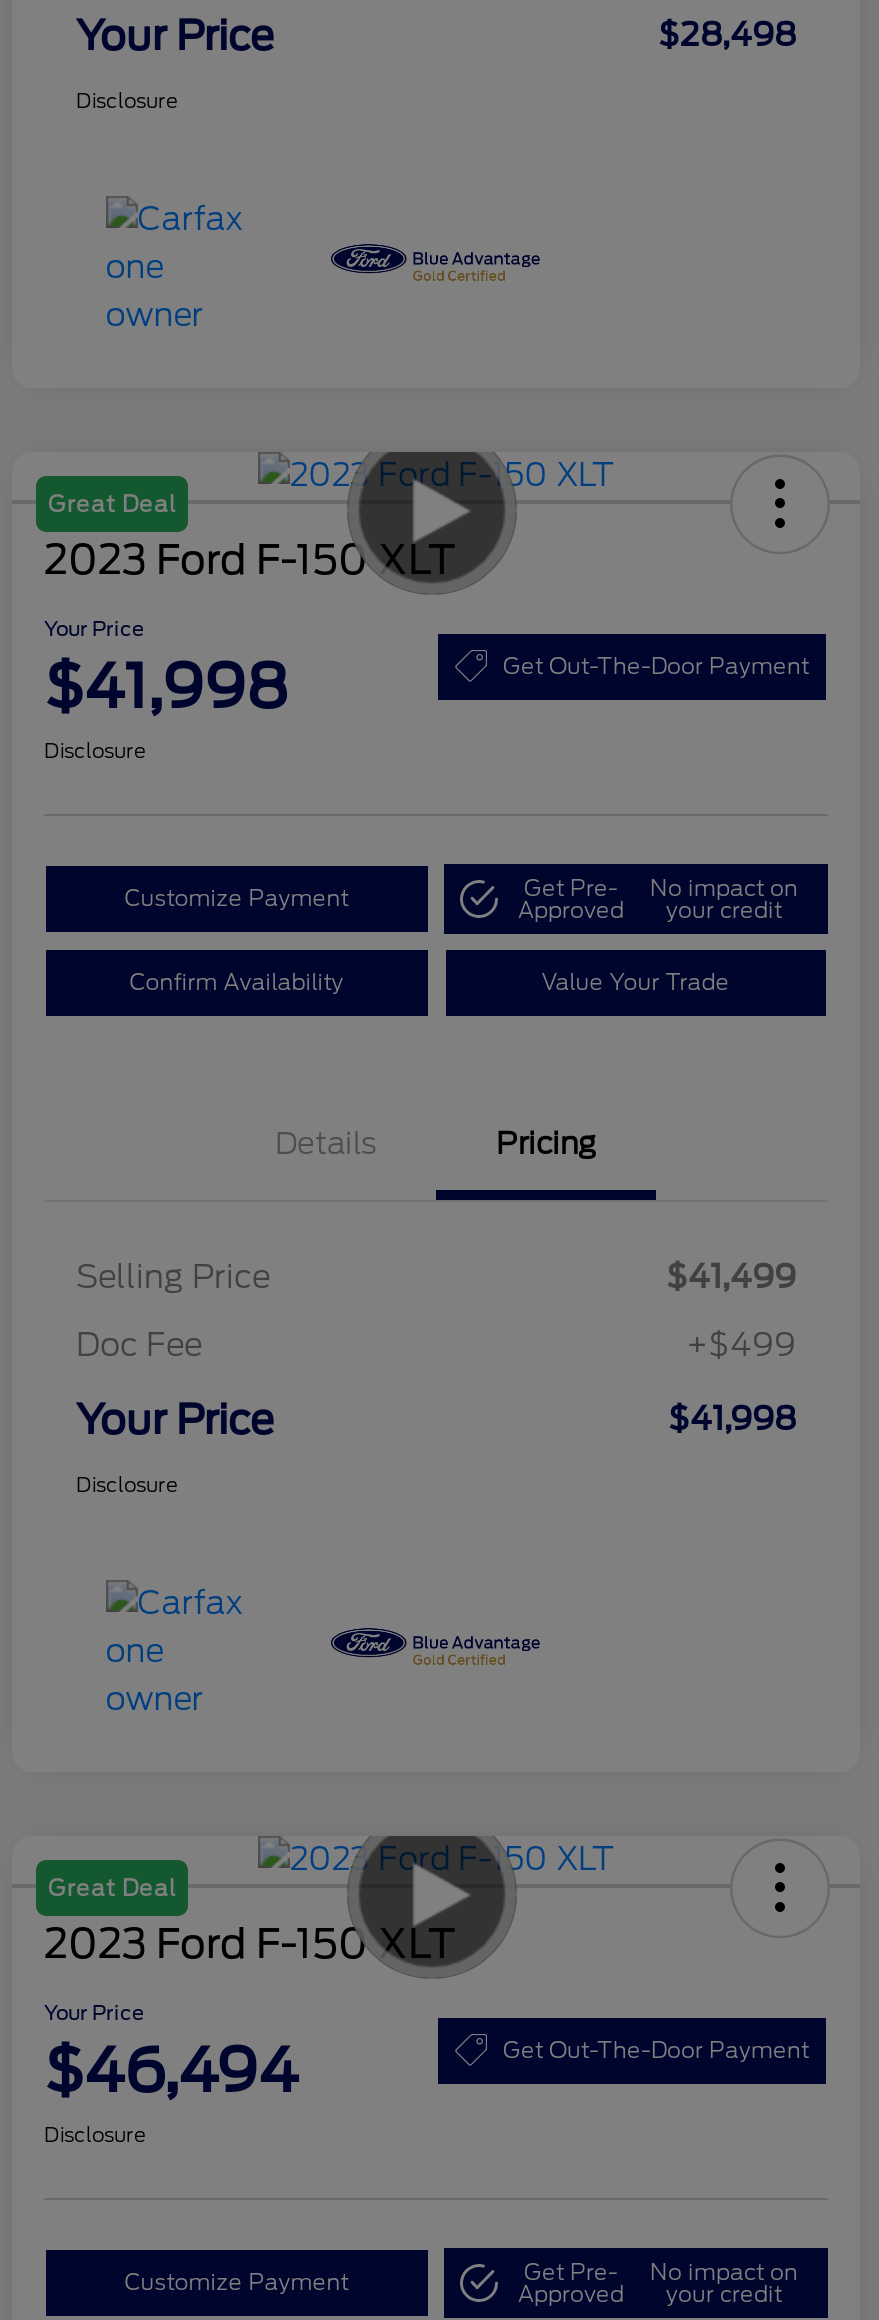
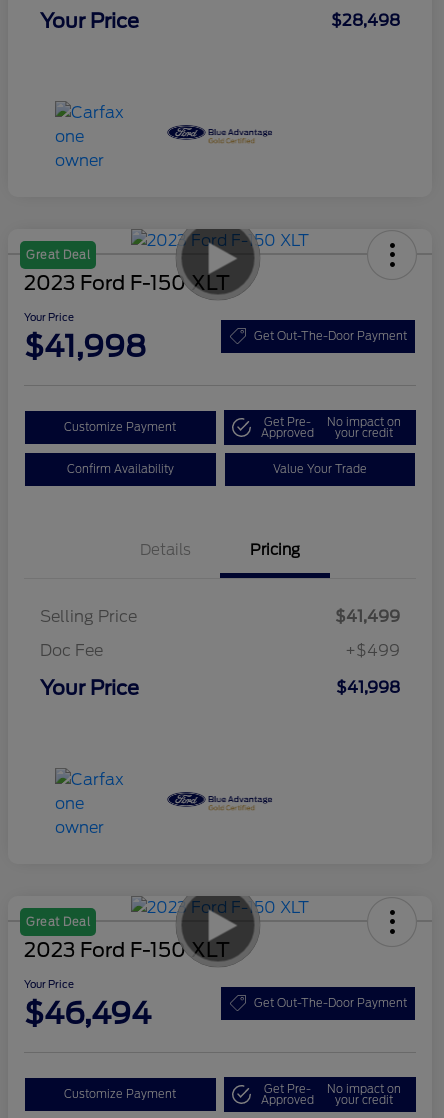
- Disclosure

- Disclosure

- Disclosure

- Disclosure
